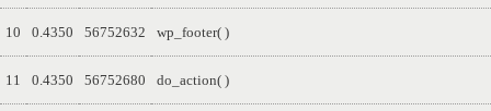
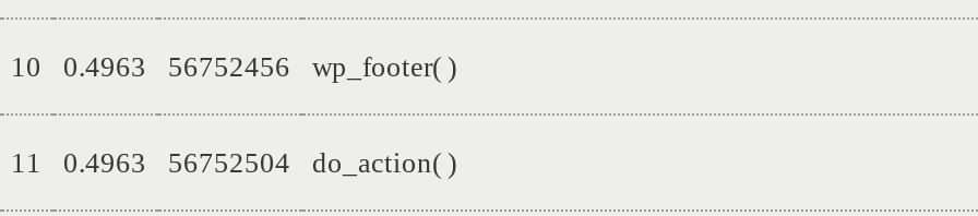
- 0.4350
+ 0.4963

- 56752632
+ 56752456

- 0.4350
+ 0.4963

- 56752680
+ 56752504
